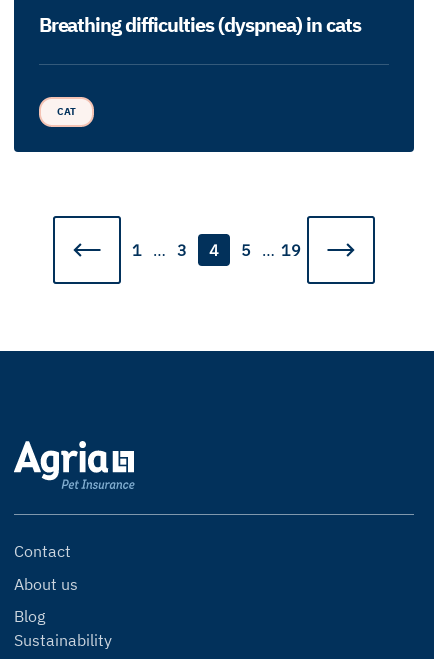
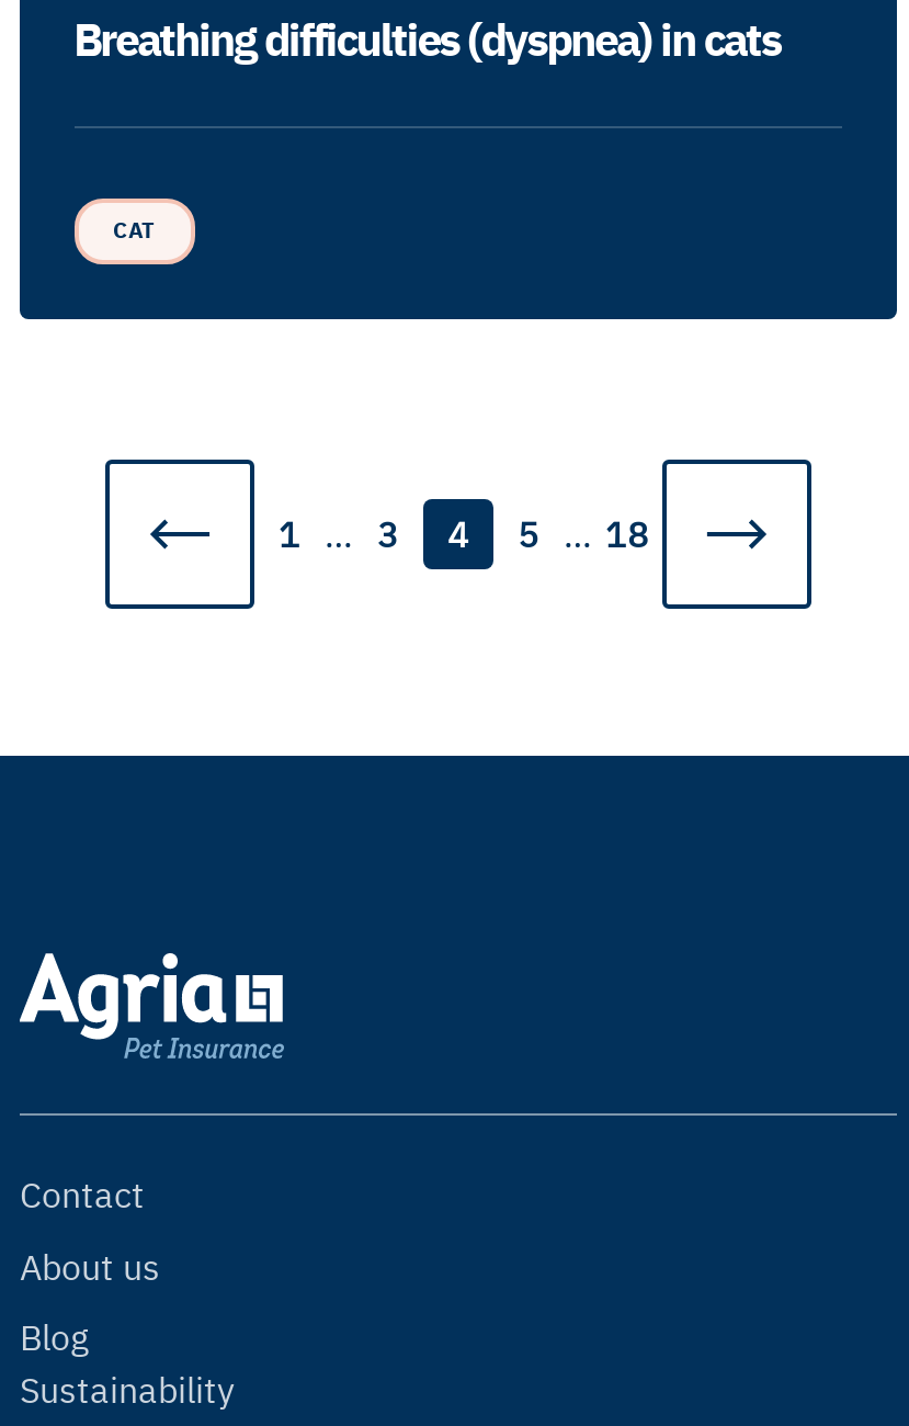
- 1 … 3 4 5 … 19
+ 1 … 3 4 5 … 18
